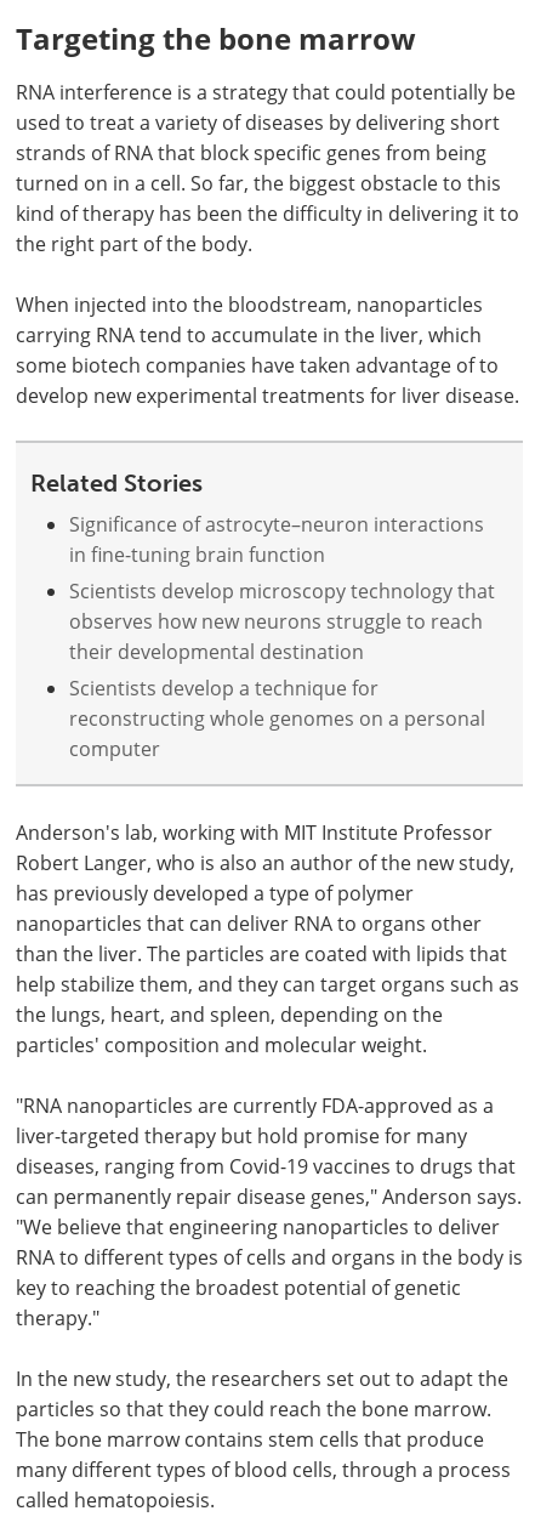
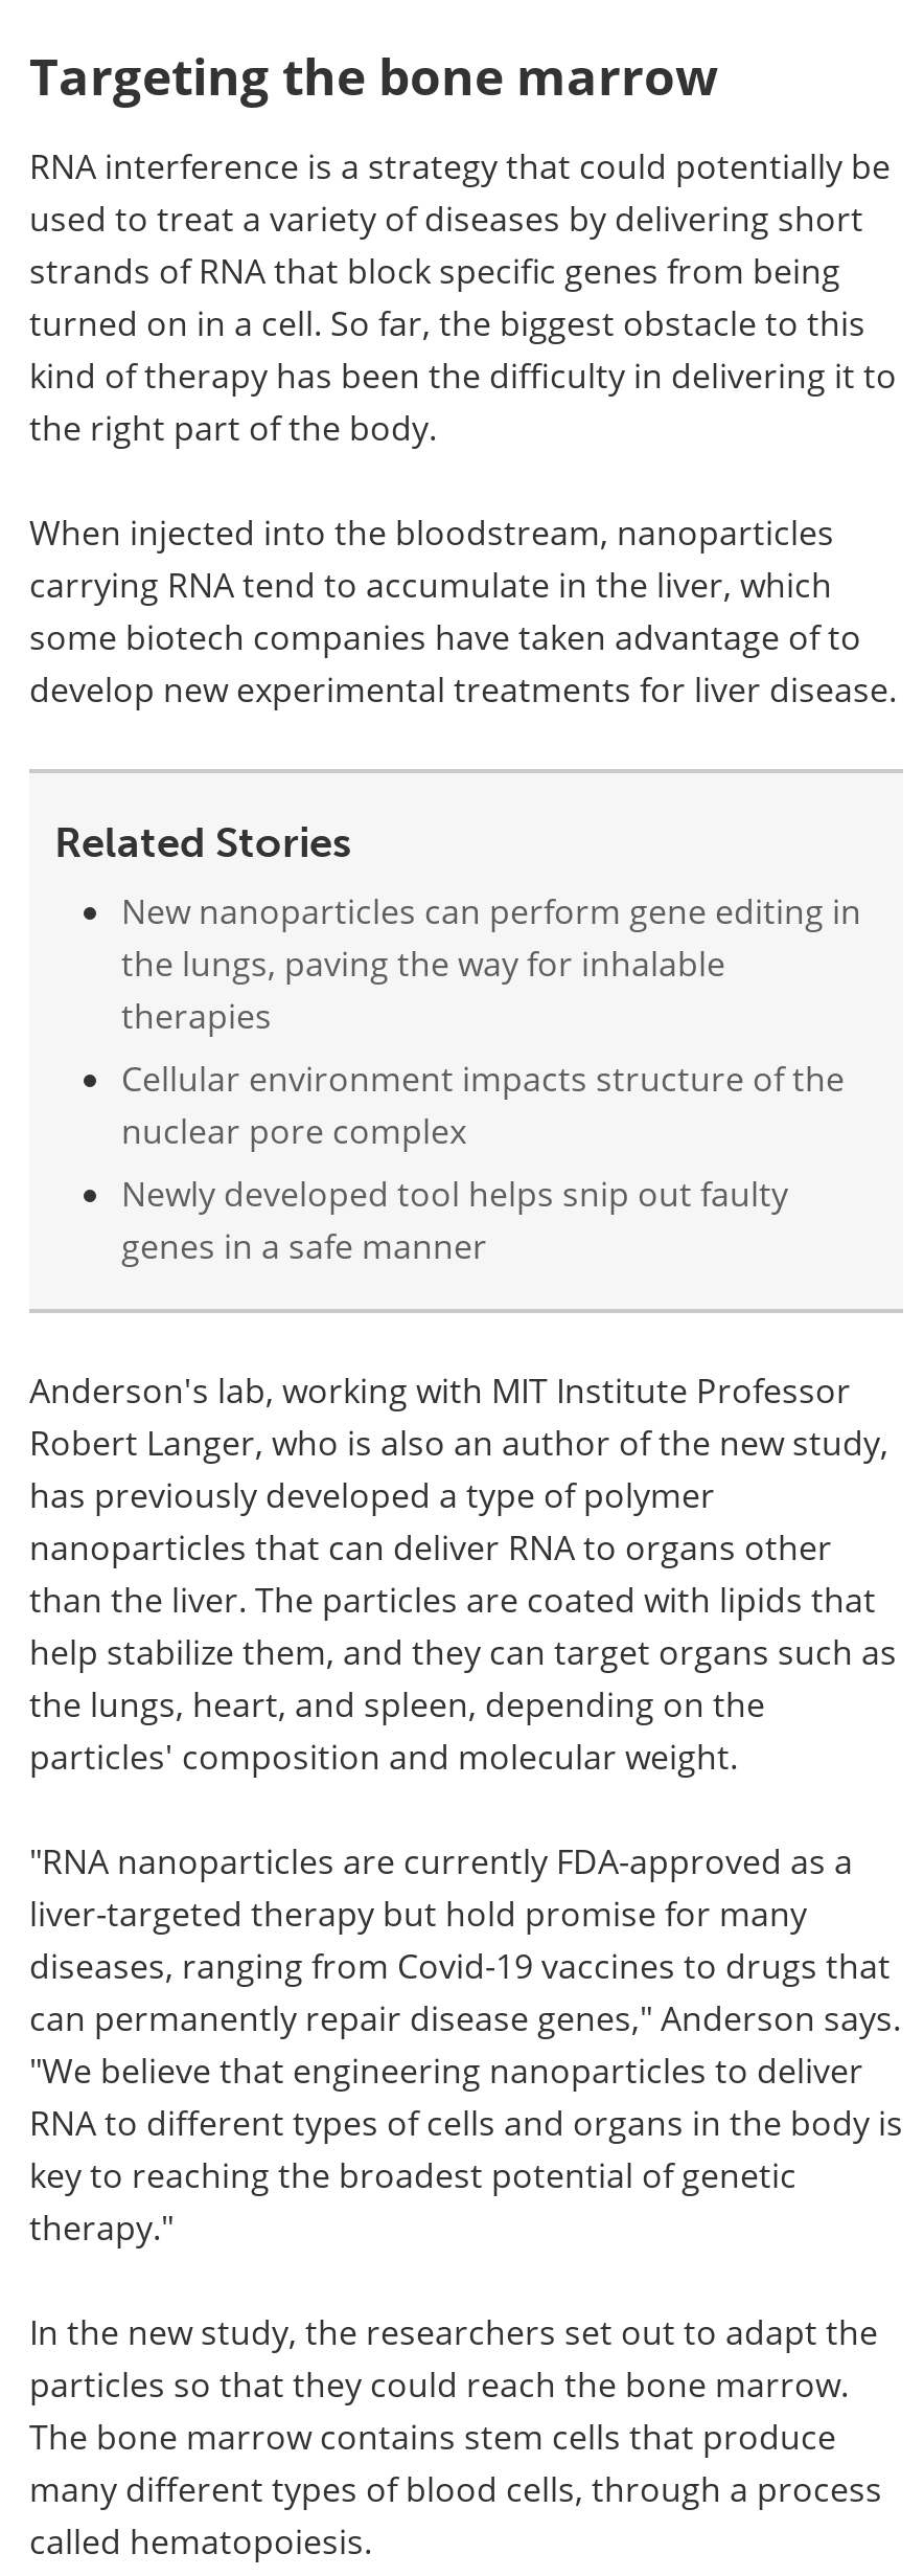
- Significance of astrocyte–neuron interactions
- in fine-tuning brain function
- Scientists develop microscopy technology that
- observes how new neurons struggle to reach
- their developmental destination
- Scientists develop a technique for
- reconstructing whole genomes on a personal
- computer
+ New nanoparticles can perform gene editing in
+ the lungs, paving the way for inhalable
+ therapies
+ Cellular environment impacts structure of the
+ nuclear pore complex
+ Newly developed tool helps snip out faulty
+ genes in a safe manner
